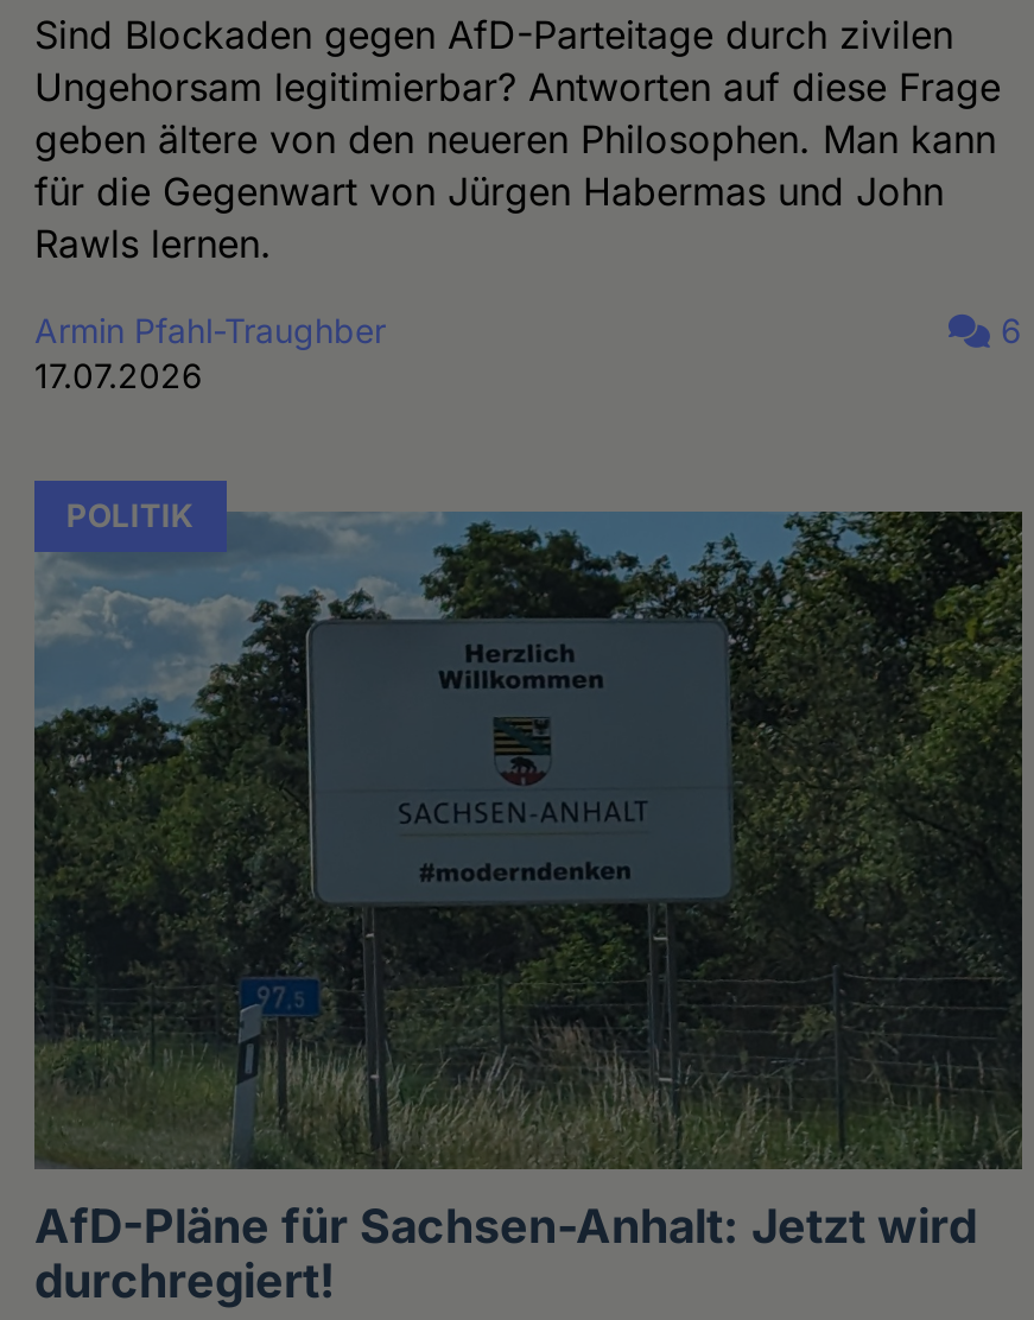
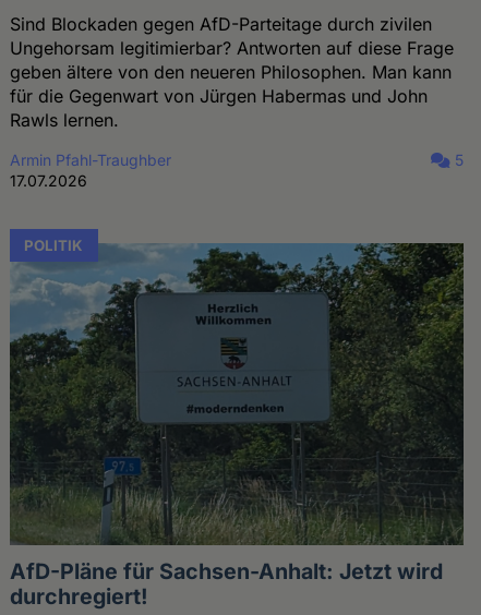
- 6
+ 5
